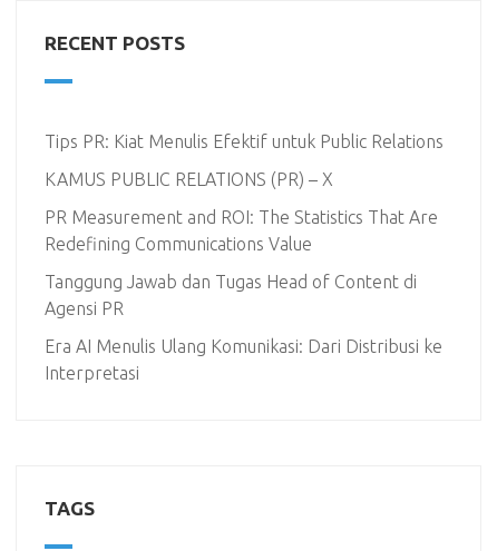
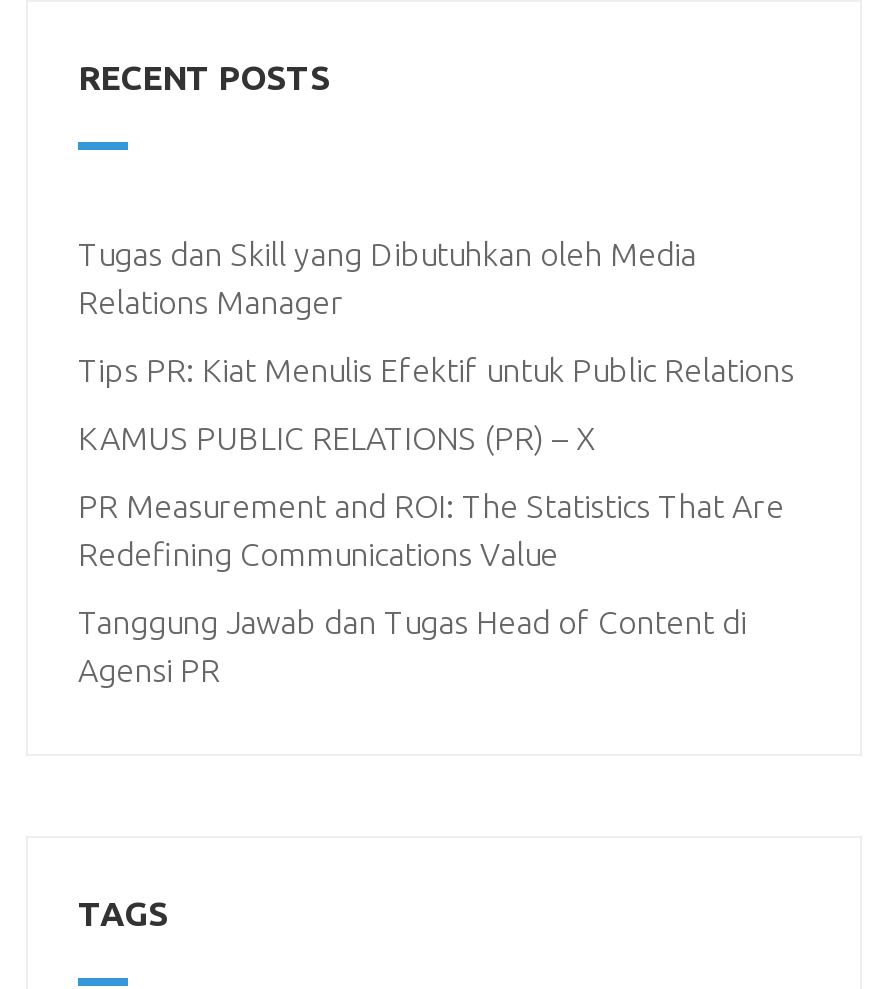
+ Tugas dan Skill yang Dibutuhkan oleh Media
+ Relations Manager

moved down: Tips PR: Kiat Menulis Efektif untuk Public Relations | KAMUS PUBLIC RELATIONS (PR) – X | PR Measurement and ROI: The Statistics That Are | Redefining Communications Value | Tanggung Jawab dan Tugas Head of Content di | Agensi PR

- Era AI Menulis Ulang Komunikasi: Dari Distribusi ke
- Interpretasi
